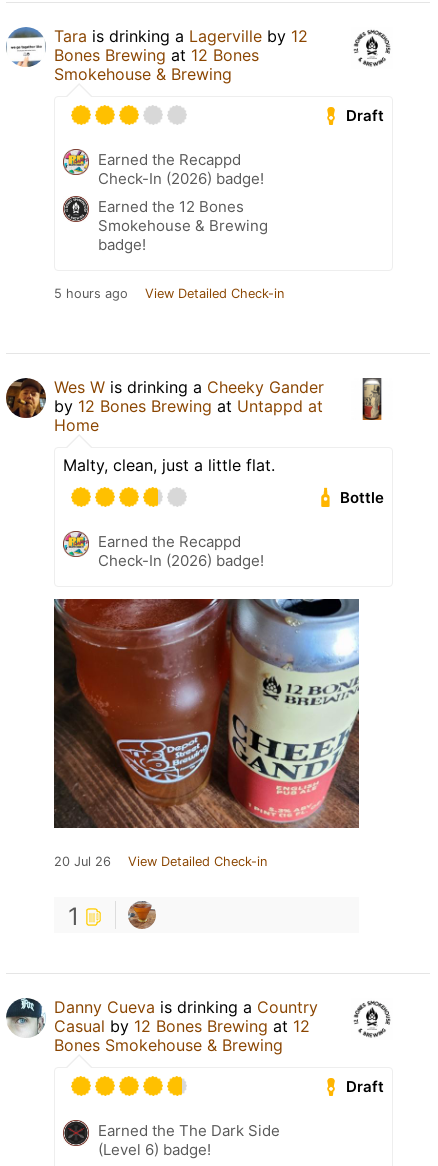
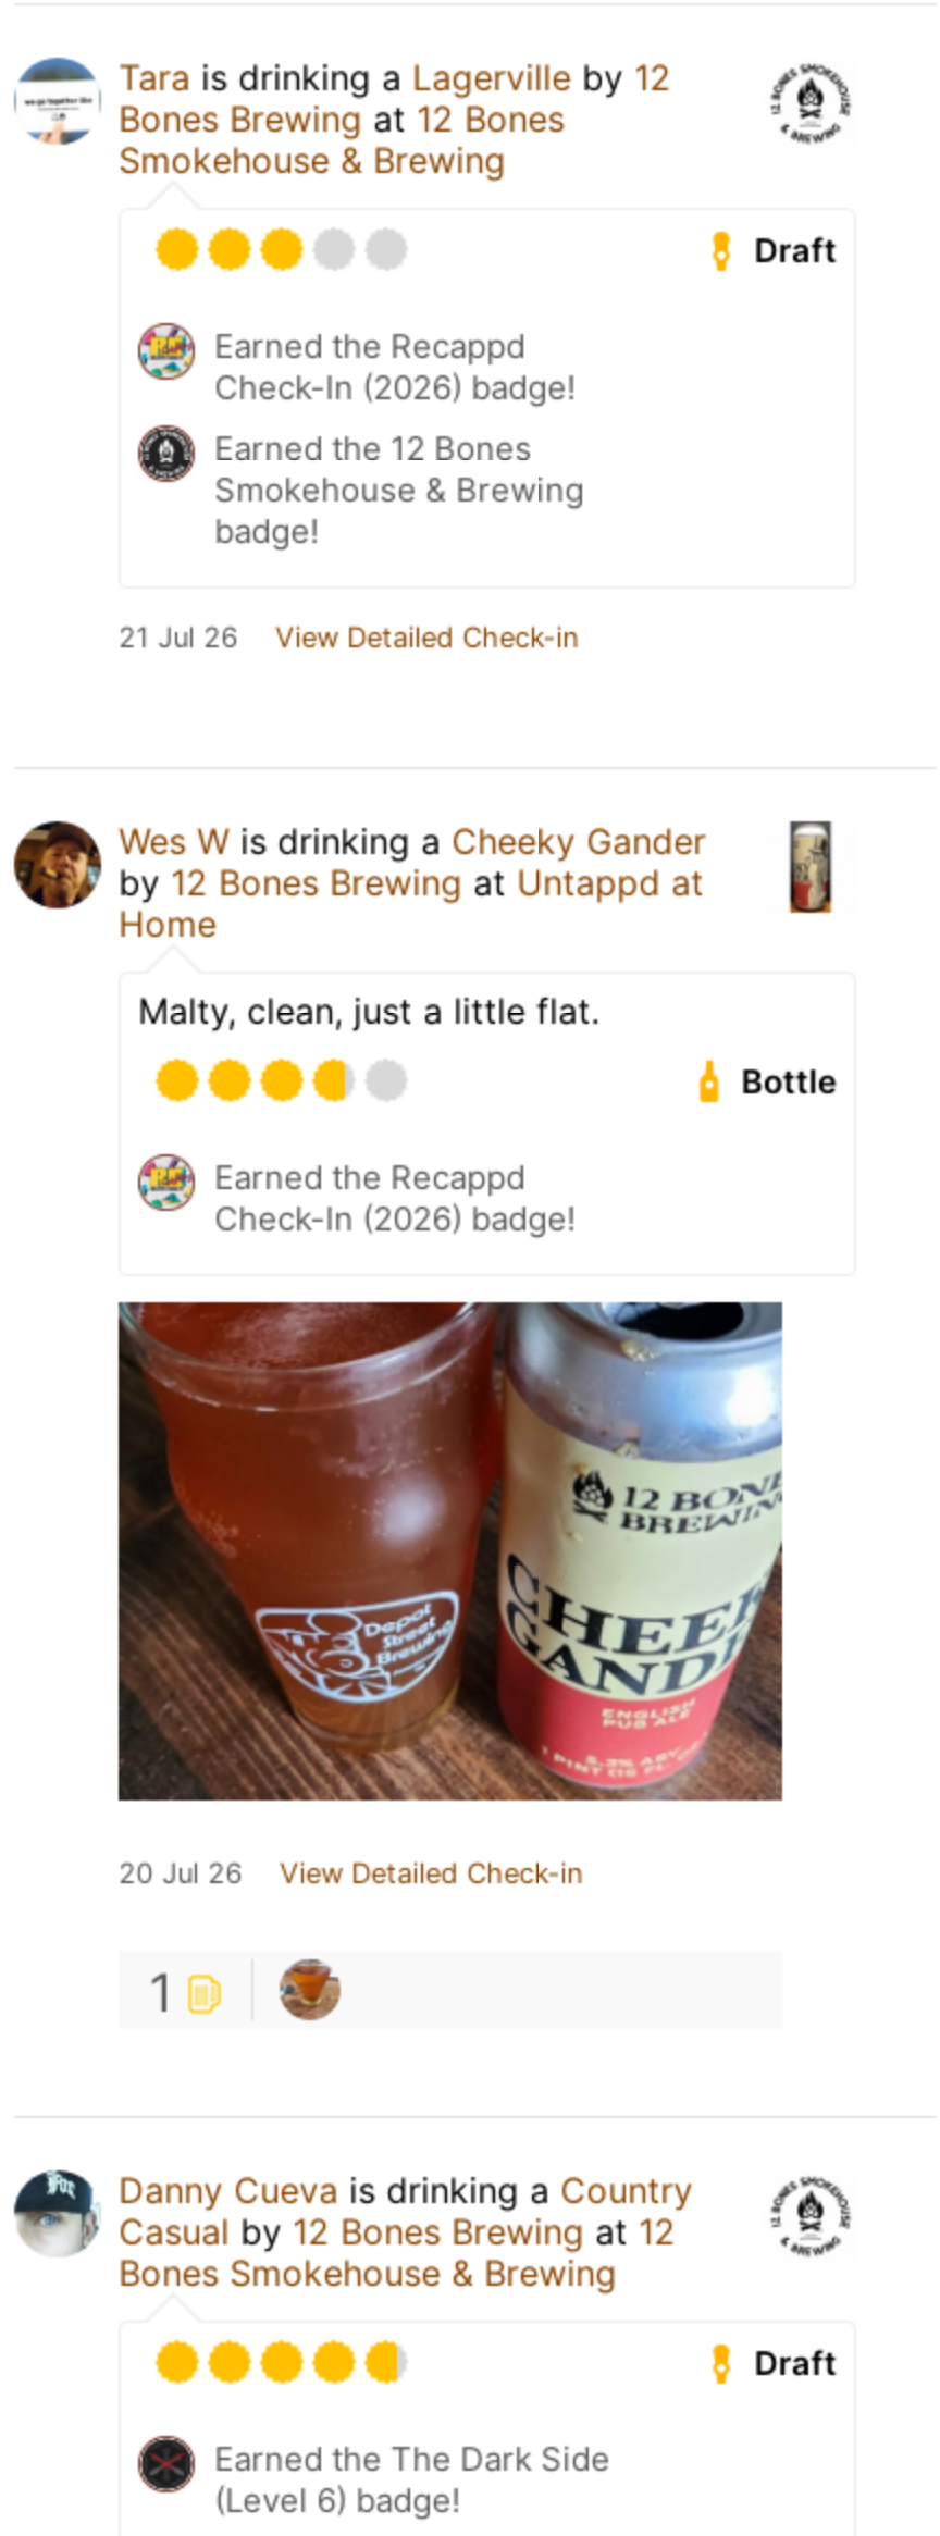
- 5 hours ago View Detailed Check-in
+ 21 Jul 26 View Detailed Check-in
